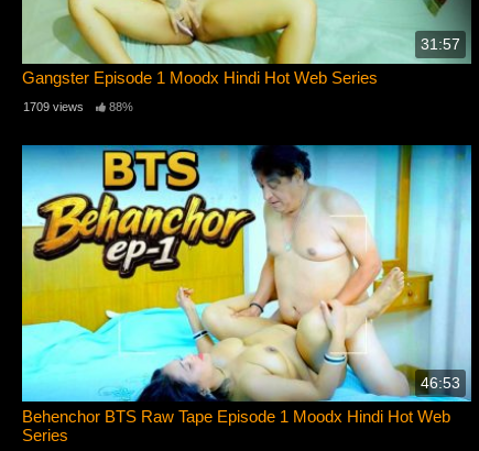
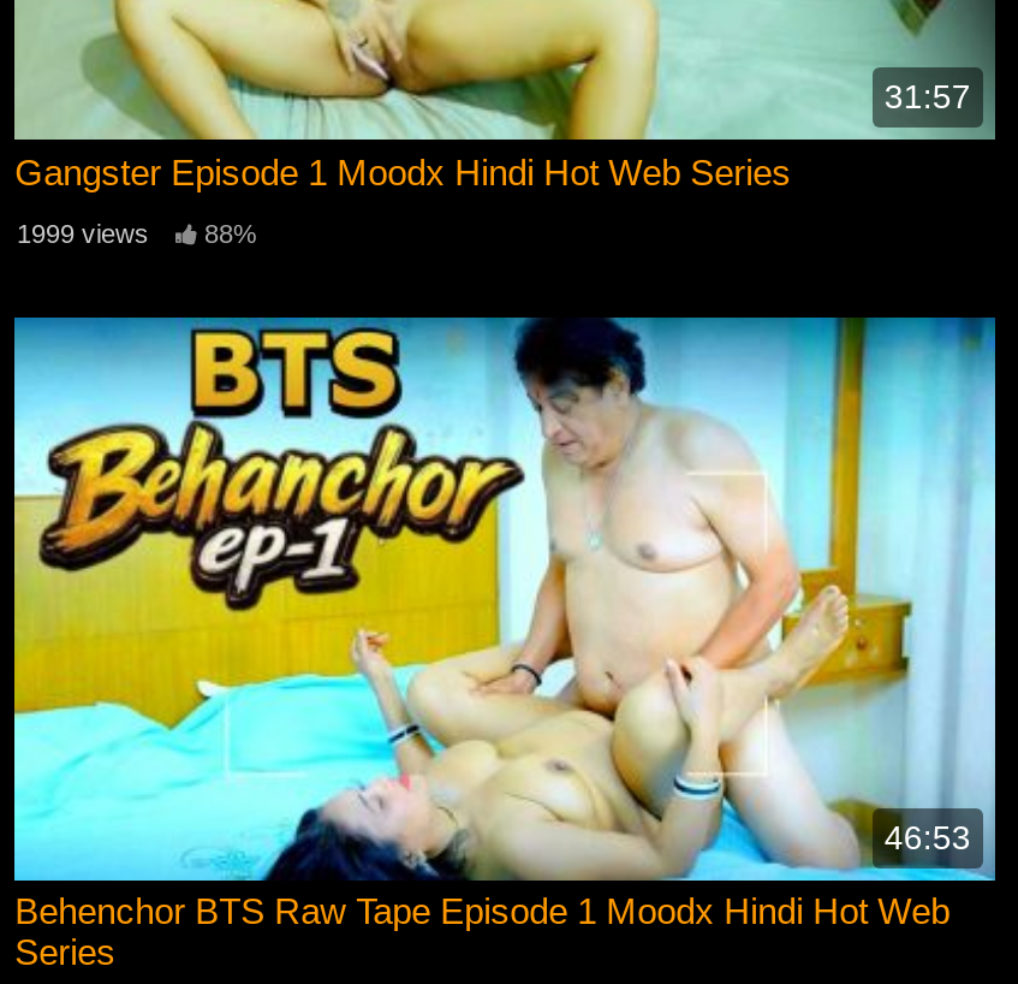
- 1709 views 88%
+ 1999 views 88%
